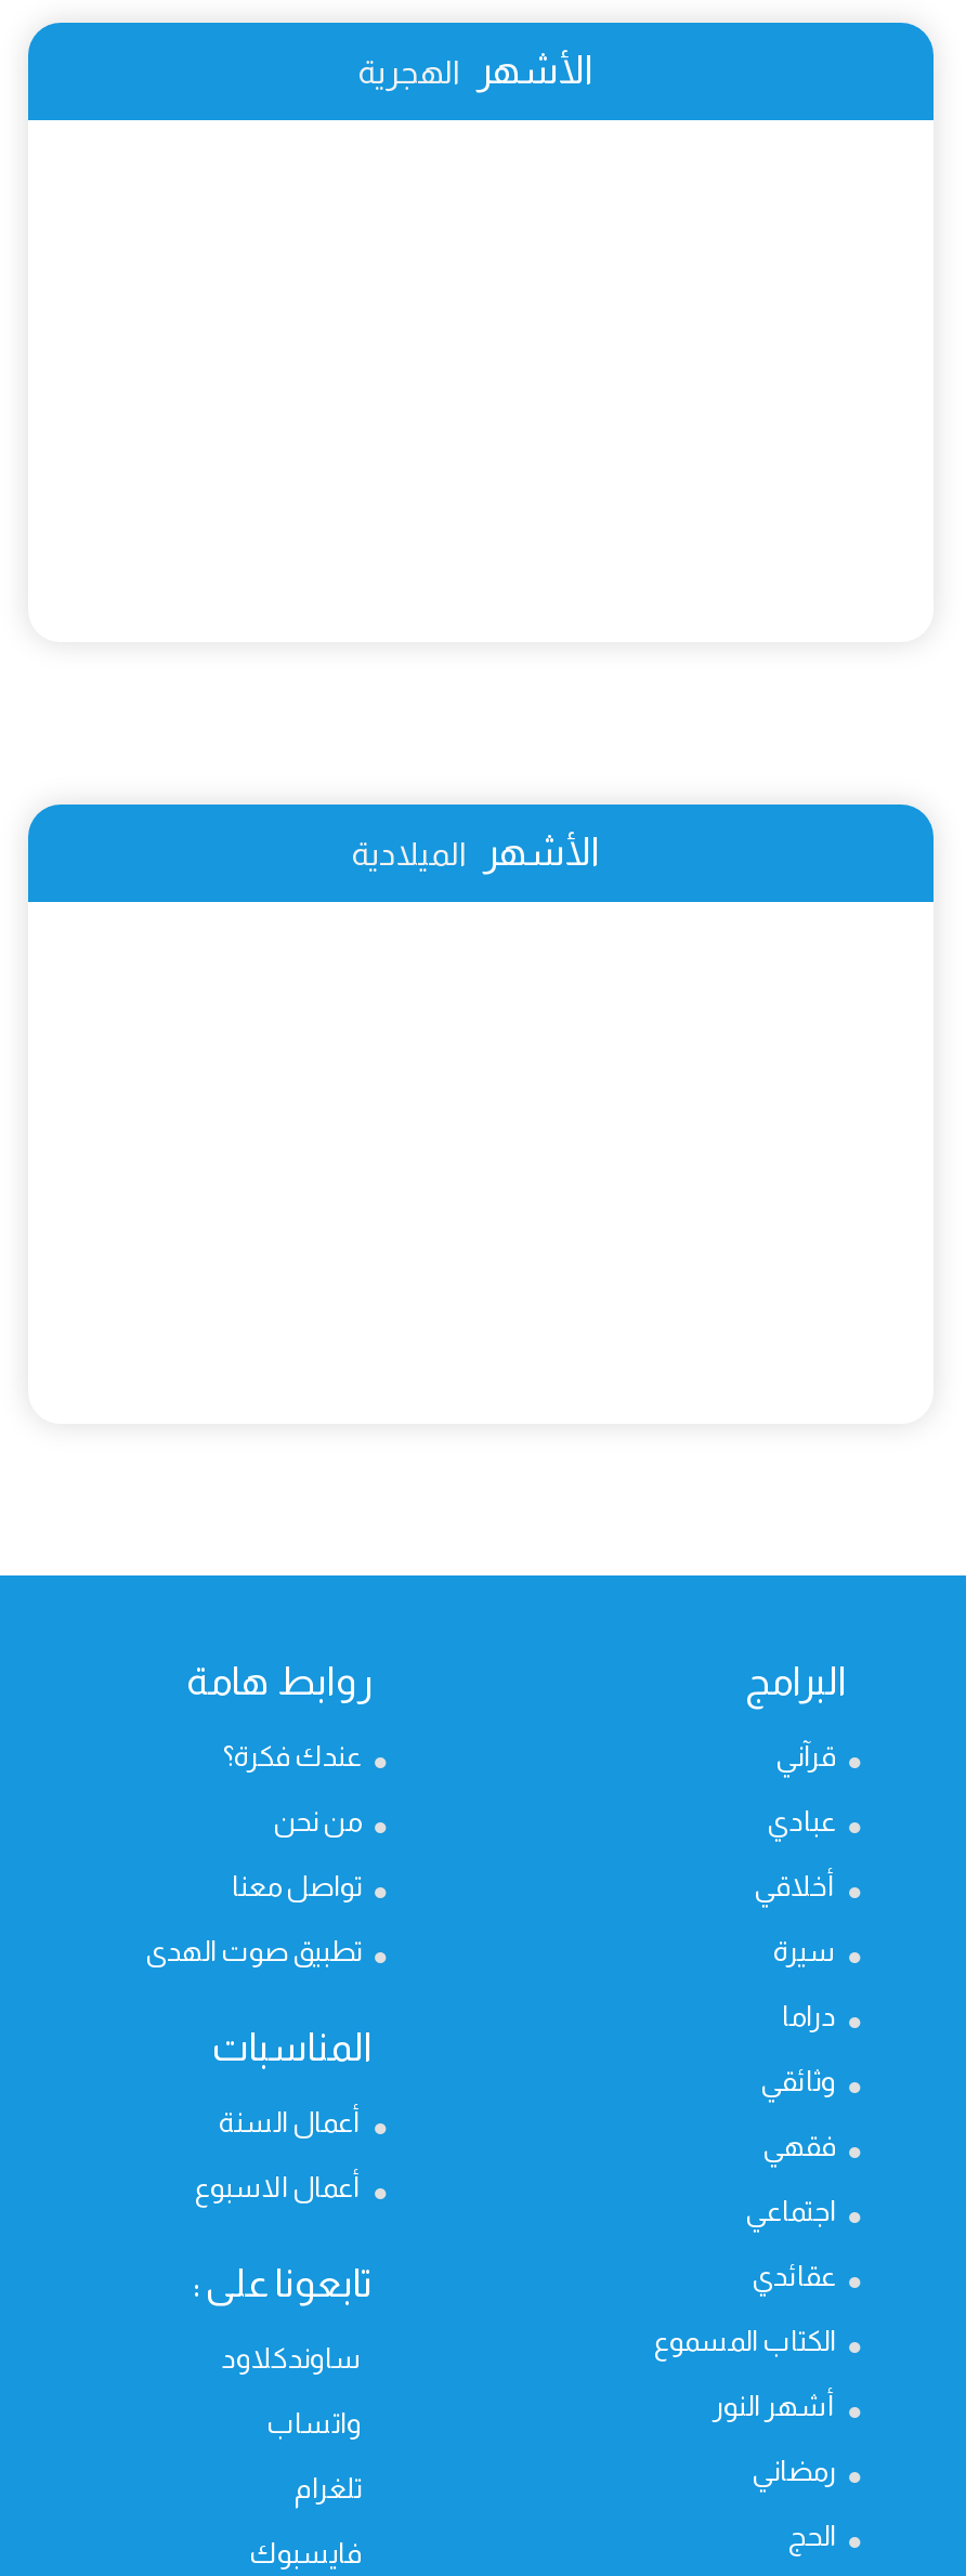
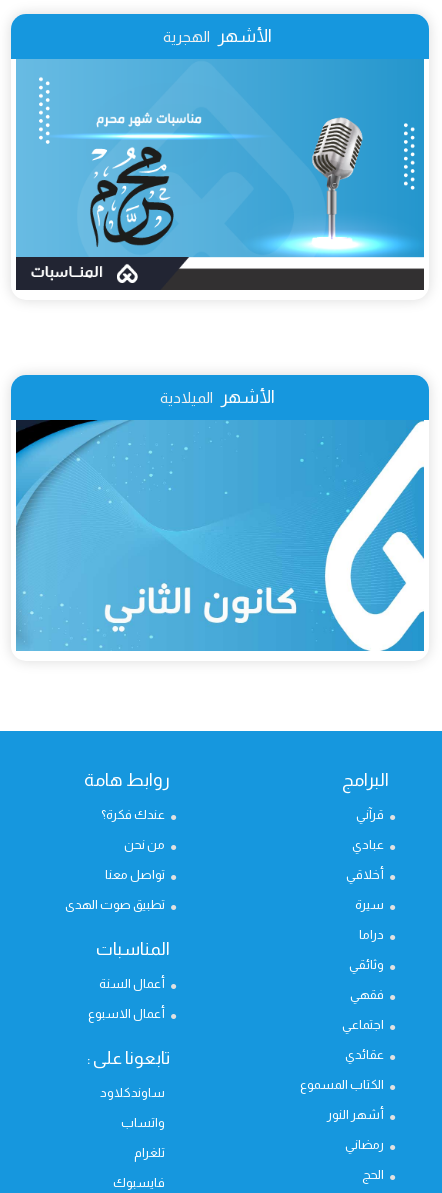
+ [image]

+ [image]
